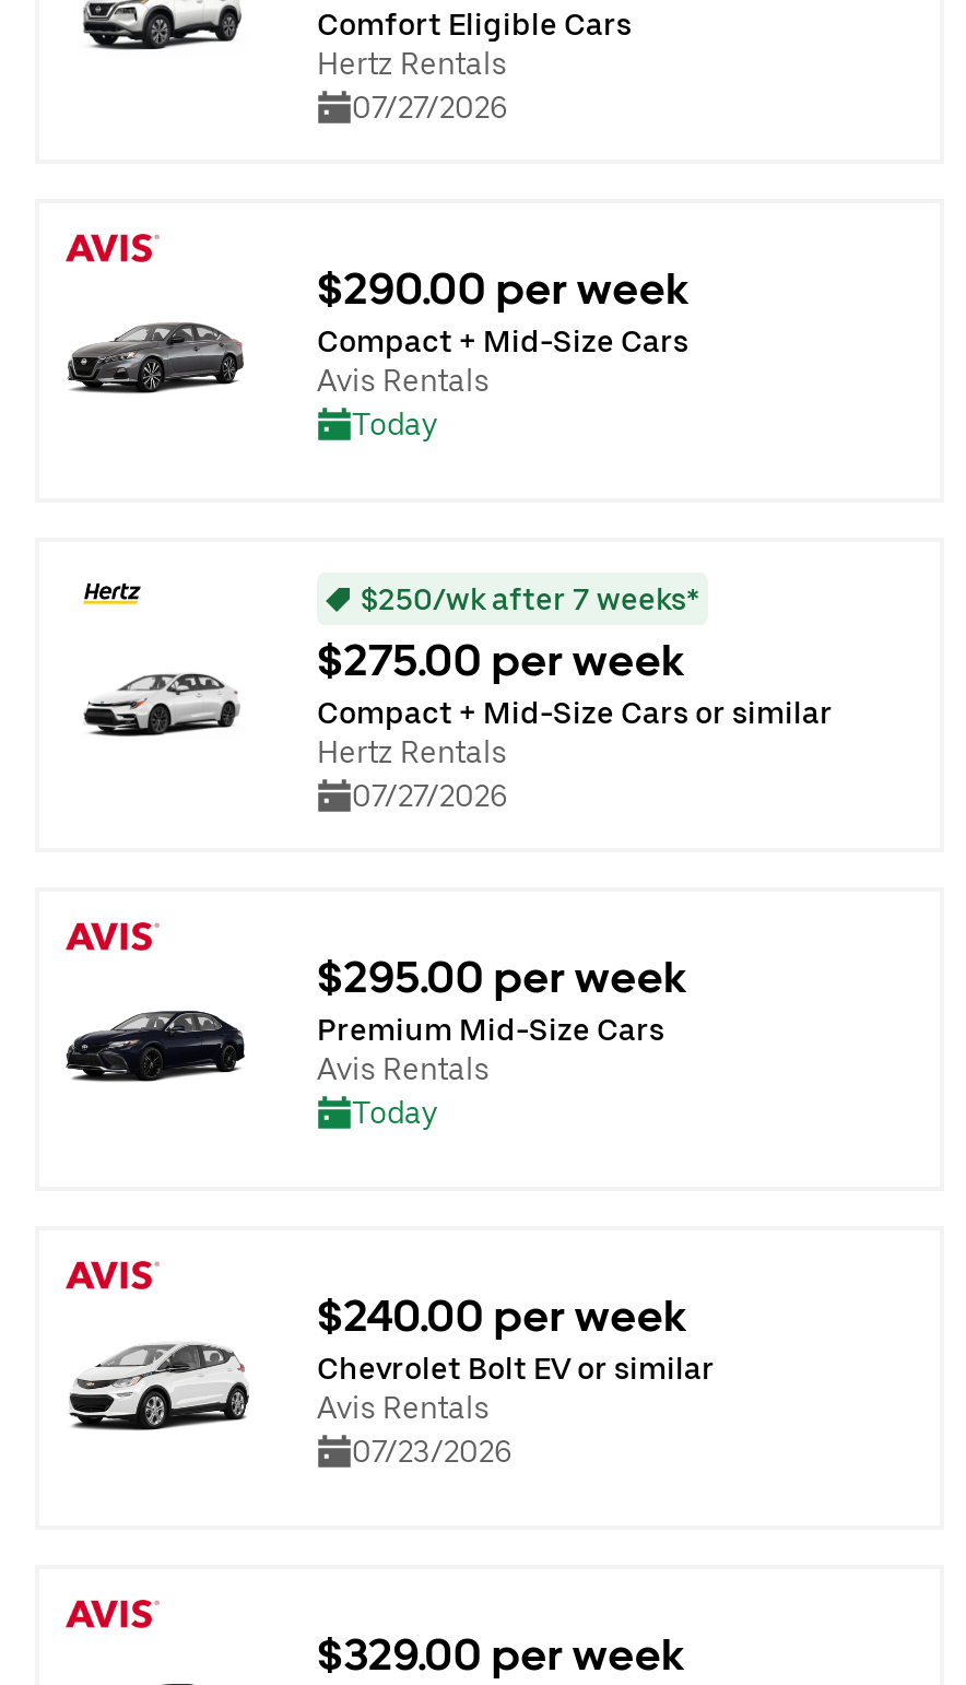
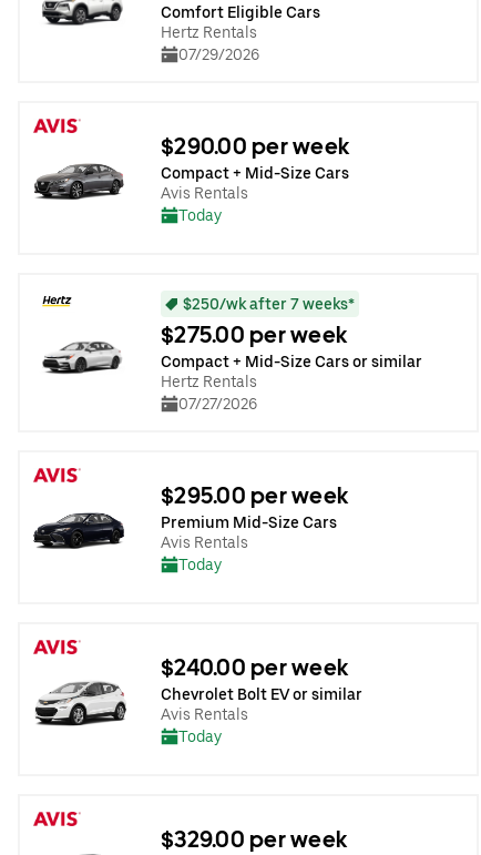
- 07/27/2026
+ 07/29/2026

- 07/23/2026
+ Today
